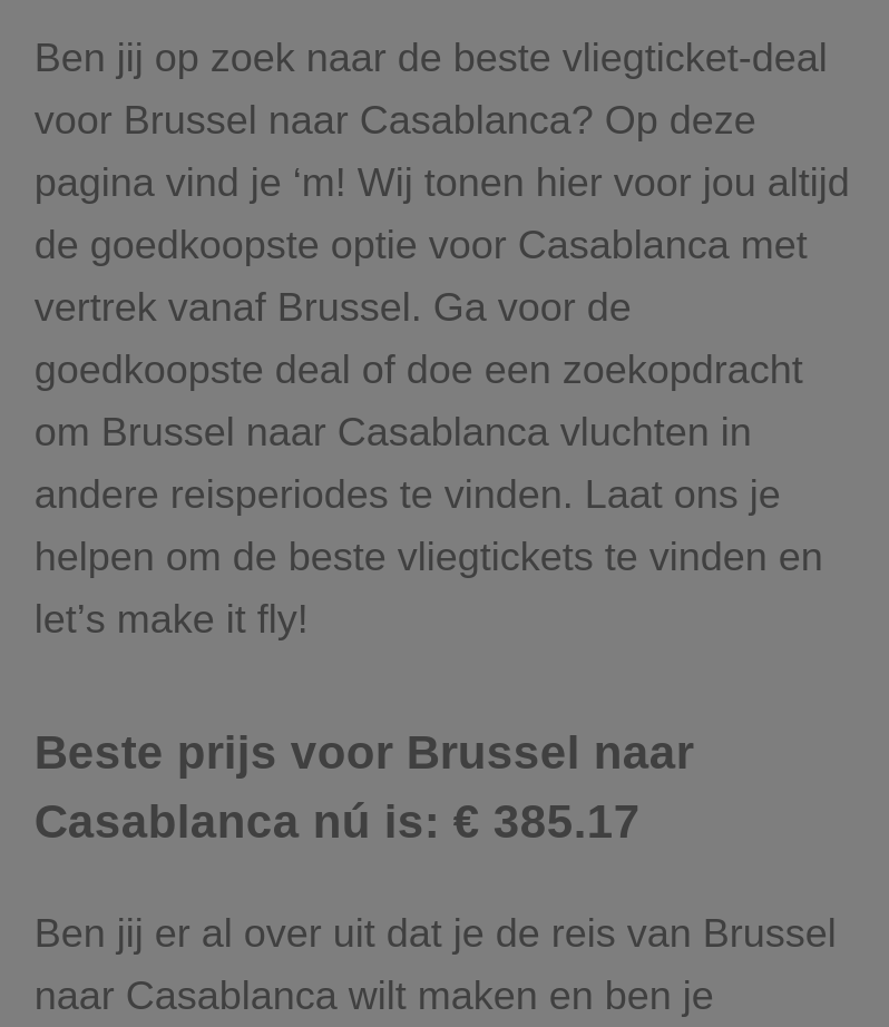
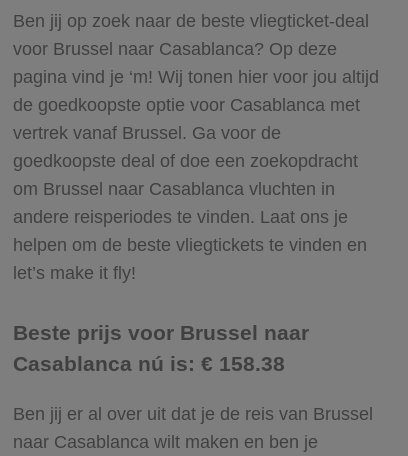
- Casablanca nú is: € 385.17
+ Casablanca nú is: € 158.38
